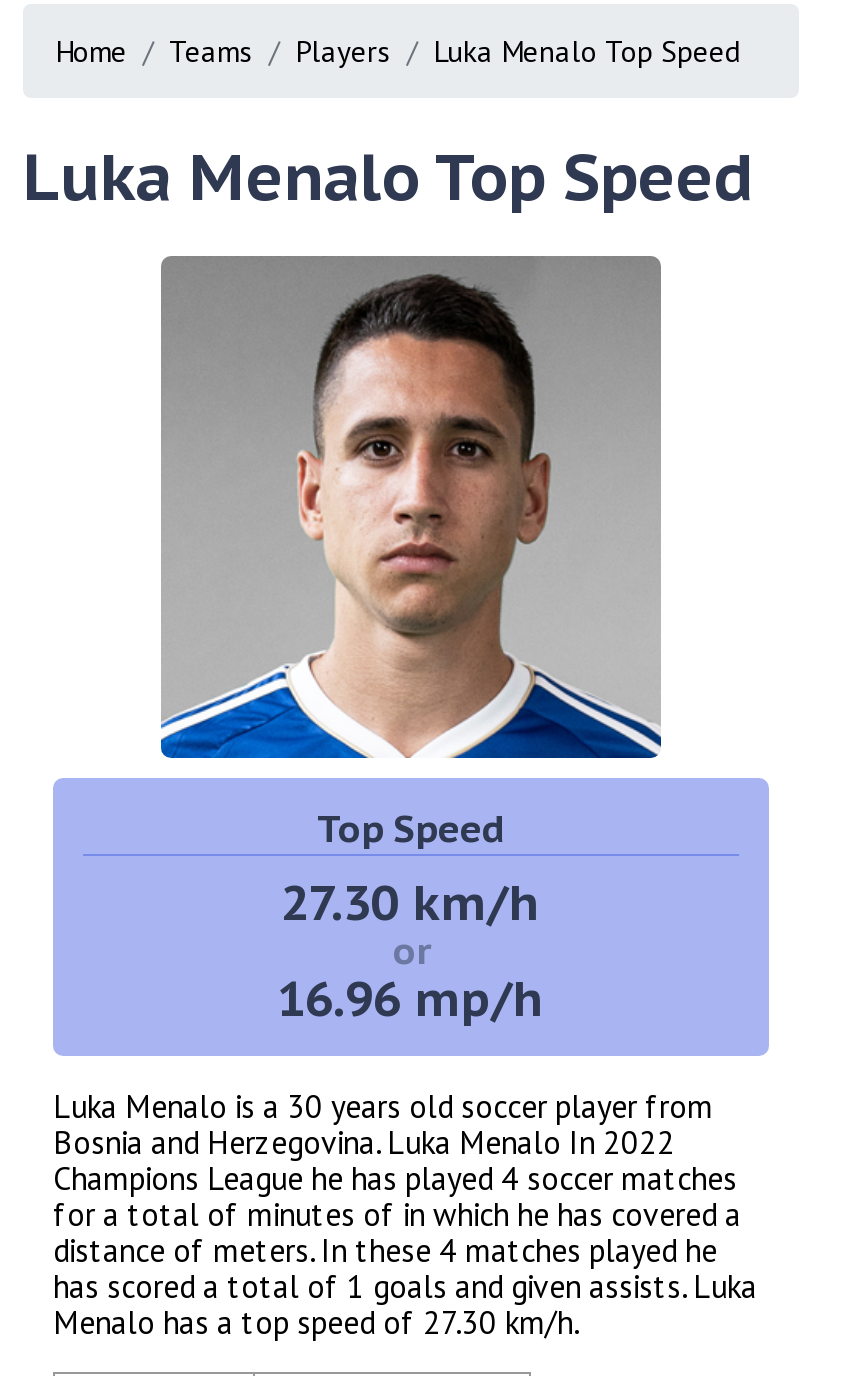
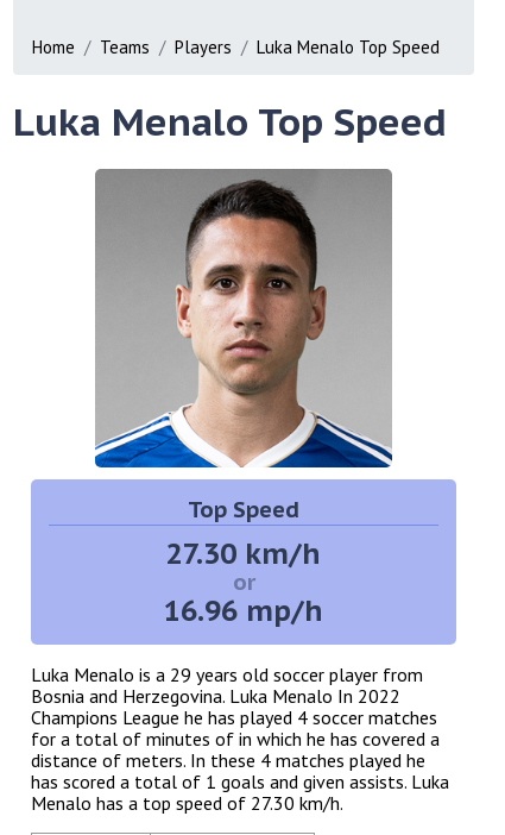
- Luka Menalo is a 30 years old soccer player from
+ Luka Menalo is a 29 years old soccer player from
